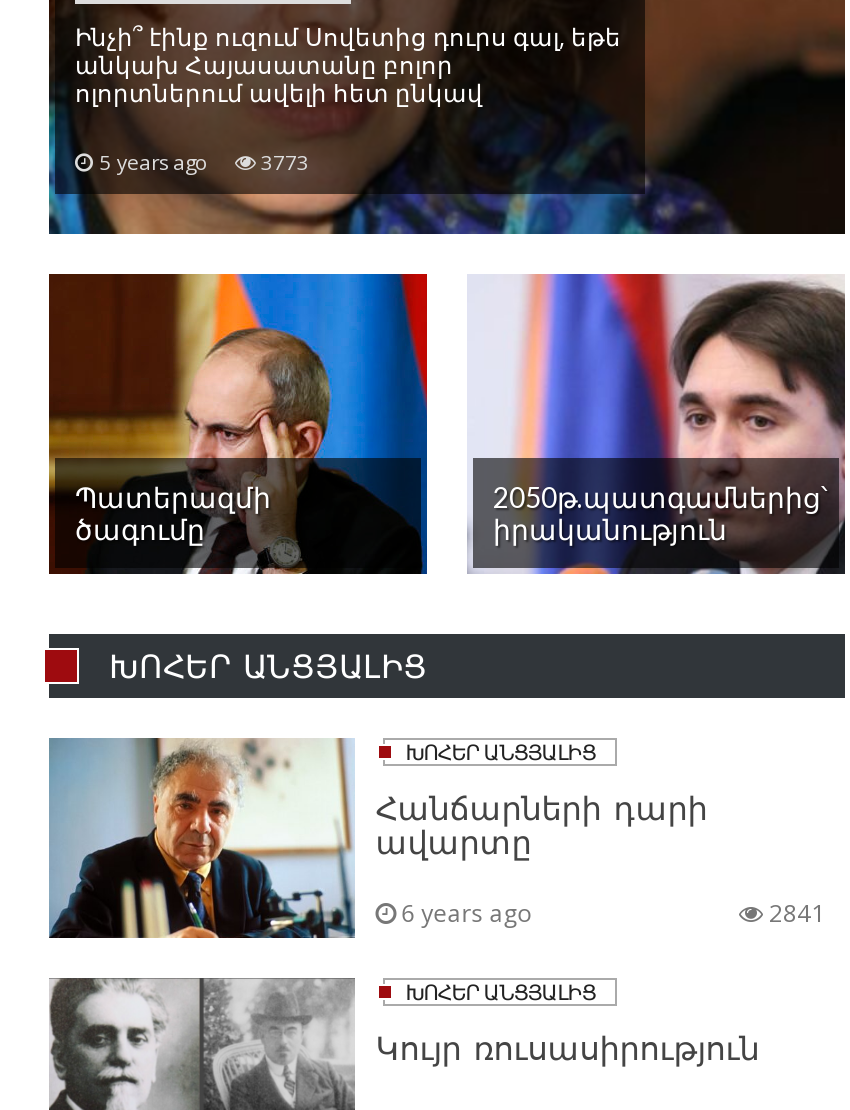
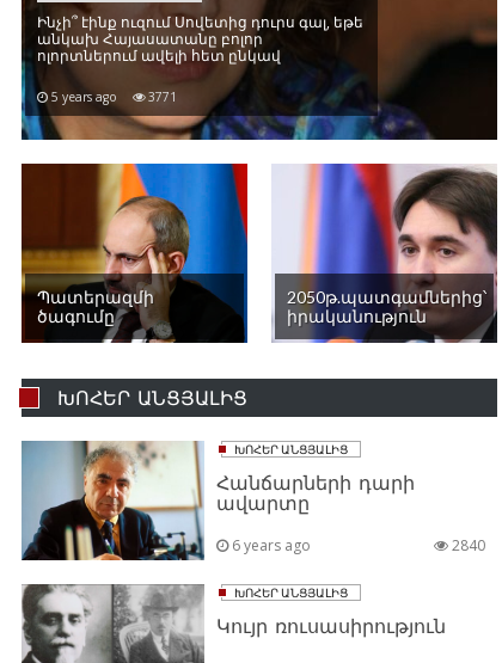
- 5 years ago 3773
+ 5 years ago 3771

- 2841
+ 2840
